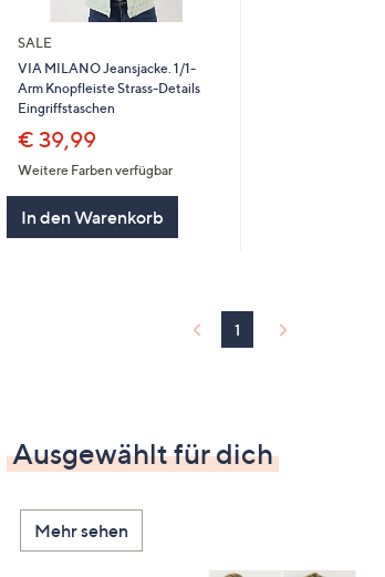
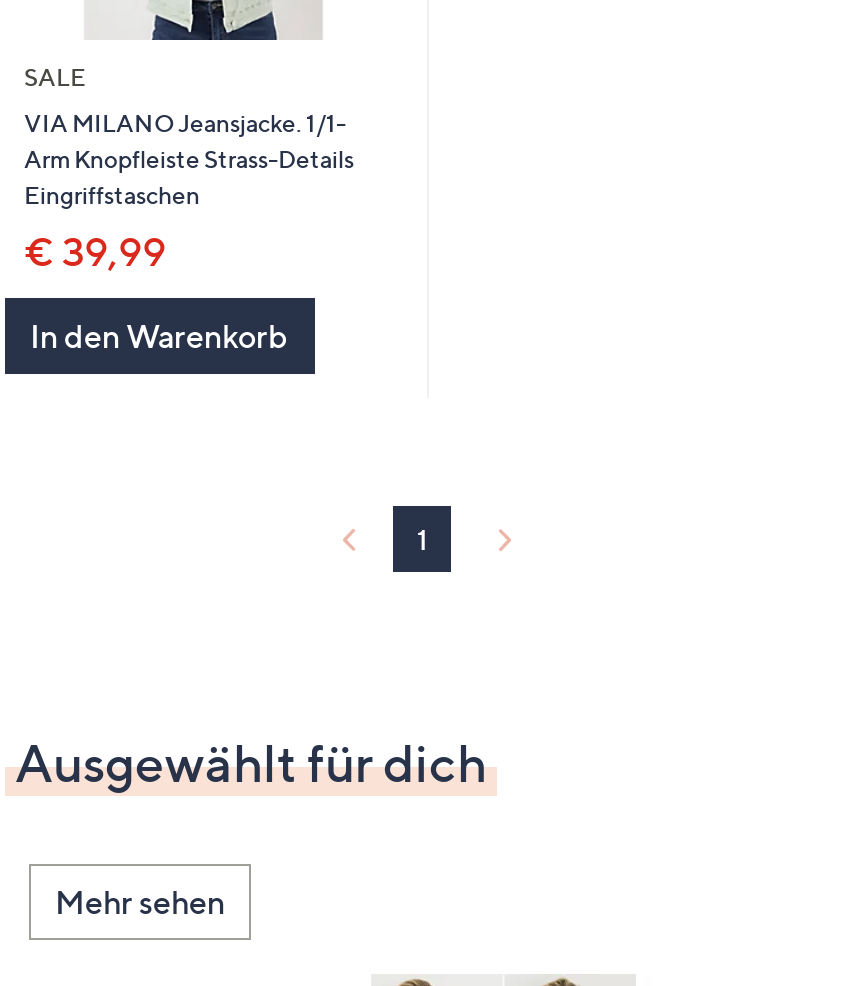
- Weitere Farben verfügbar
